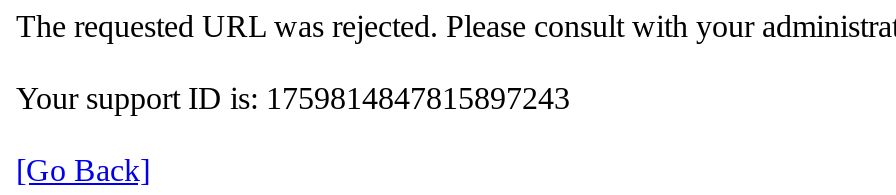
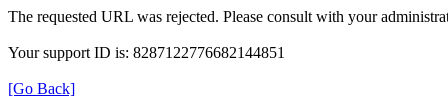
- Your support ID is: 1759814847815897243
+ Your support ID is: 8287122776682144851
